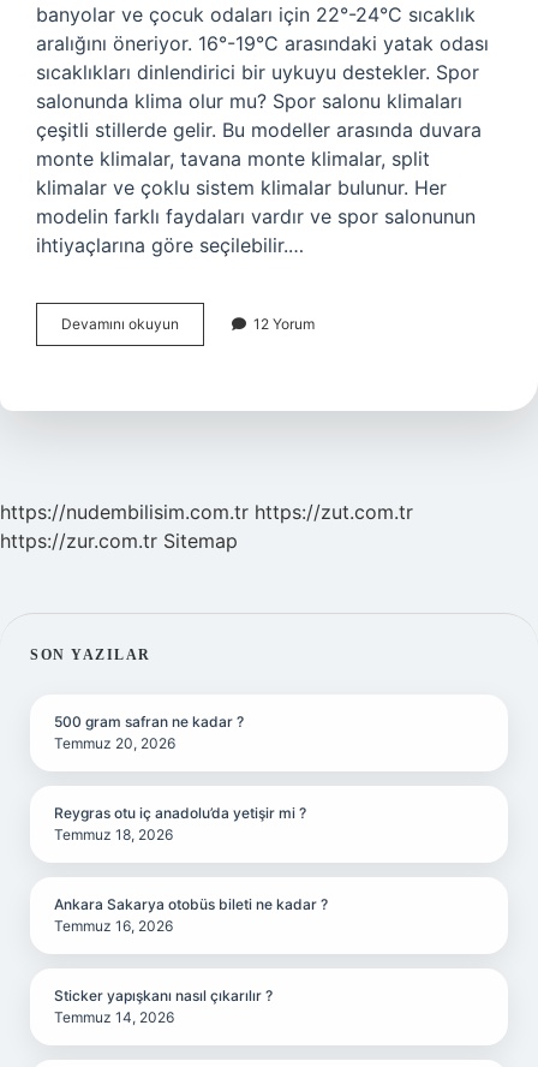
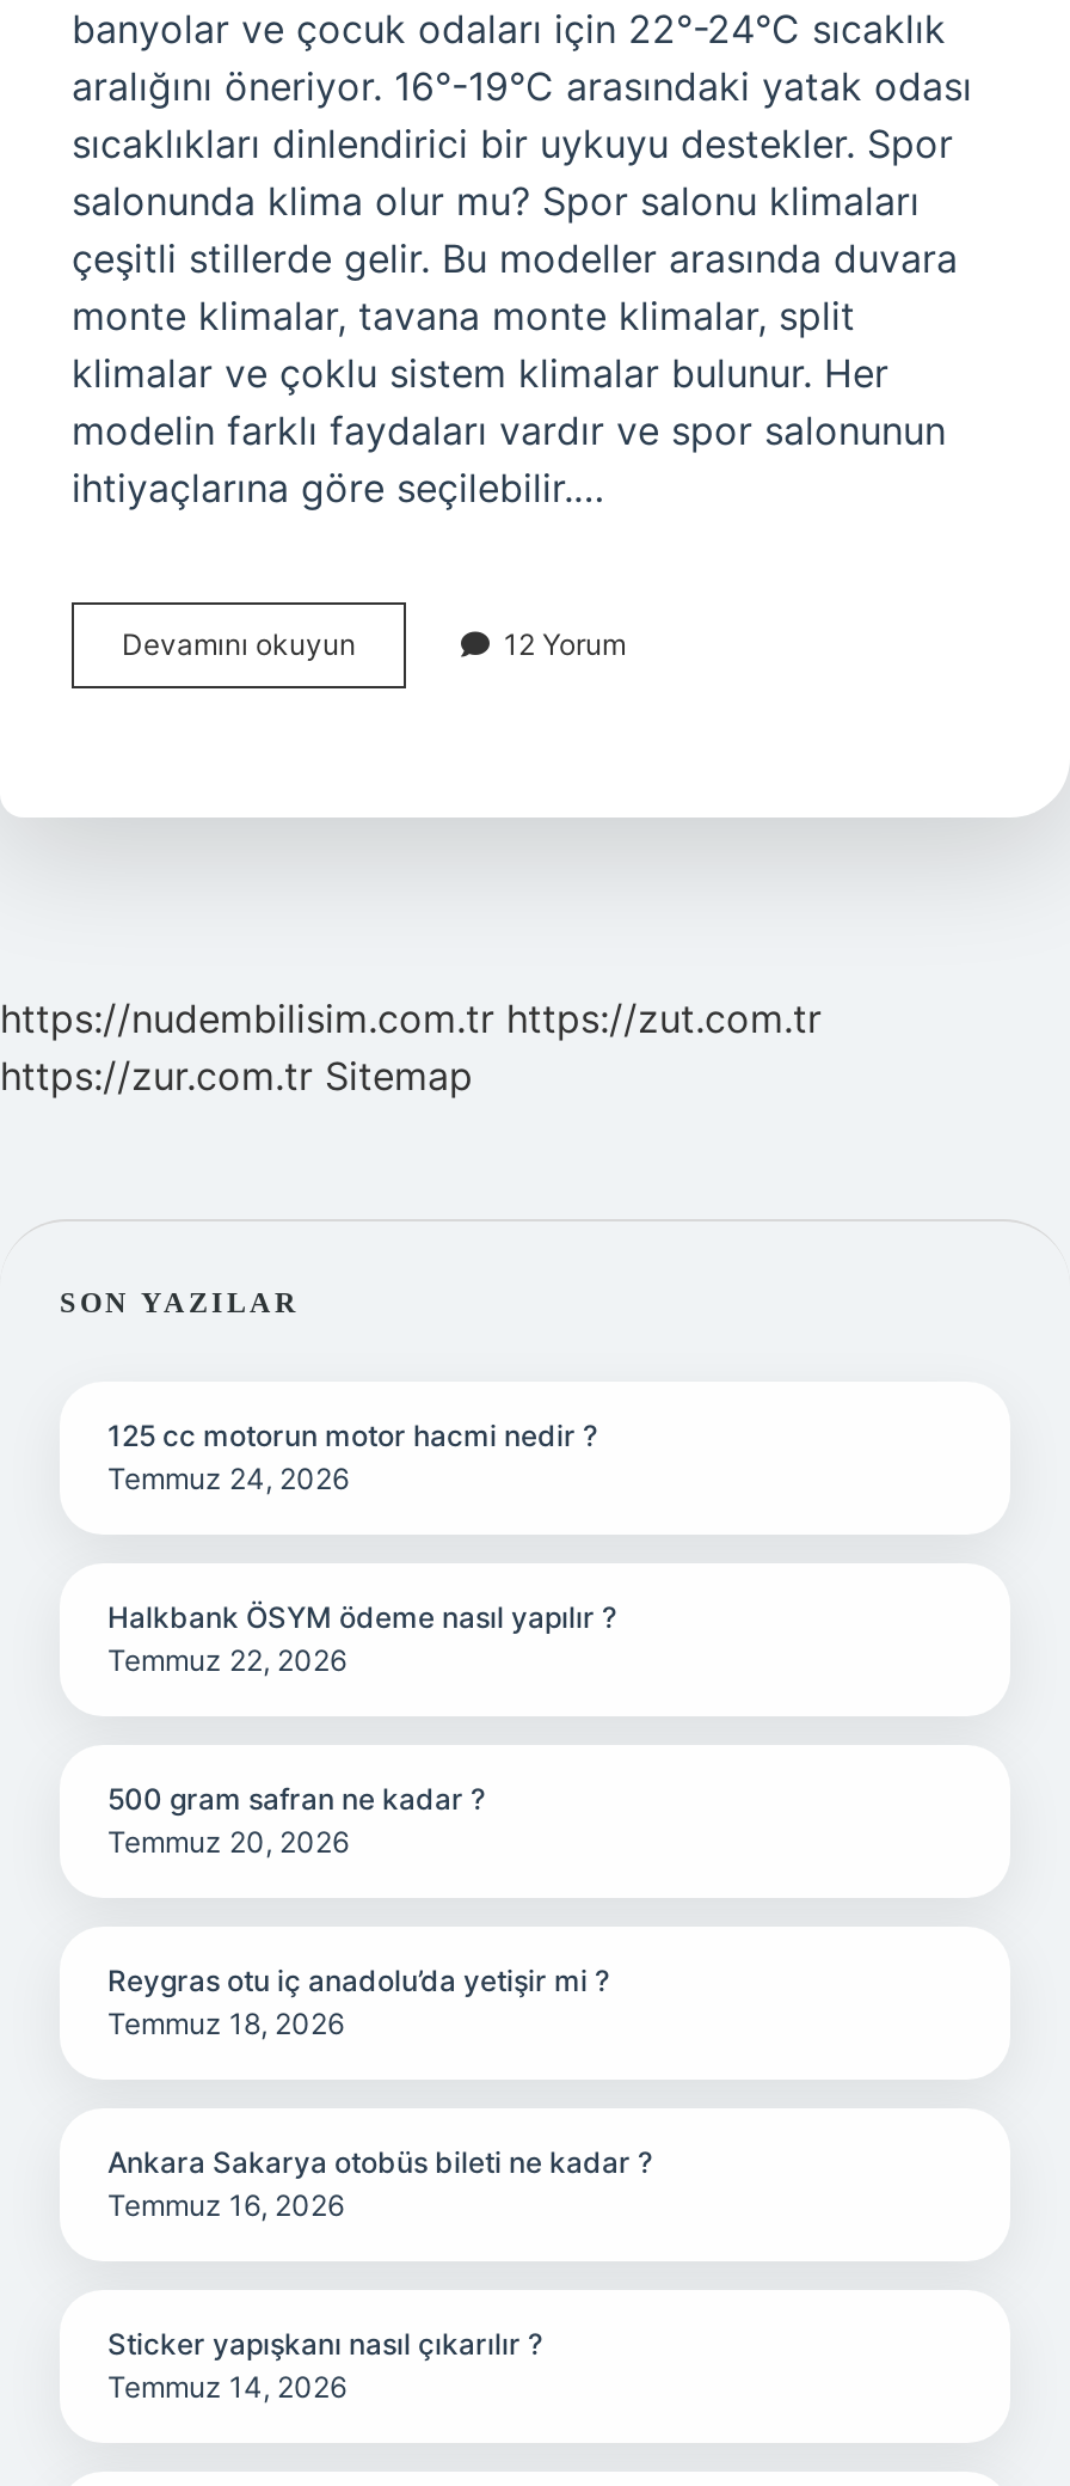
+ 125 cc motorun motor hacmi nedir ?
+ Temmuz 24, 2026

+ Halkbank ÖSYM ödeme nasıl yapılır ?
+ Temmuz 22, 2026
